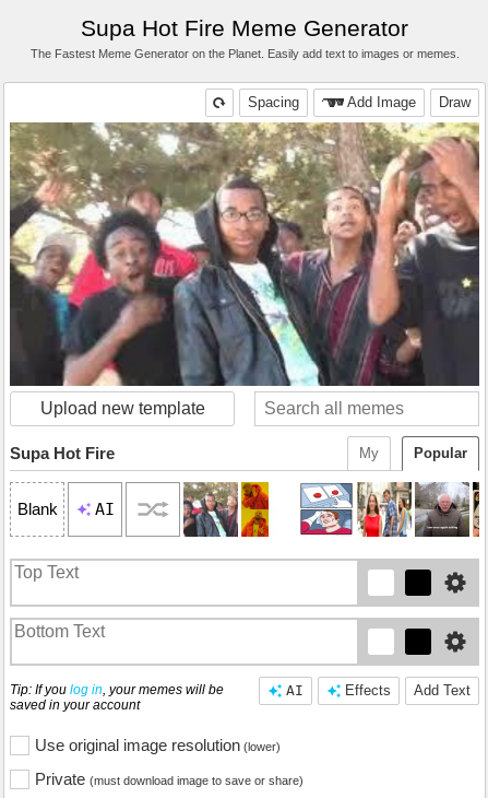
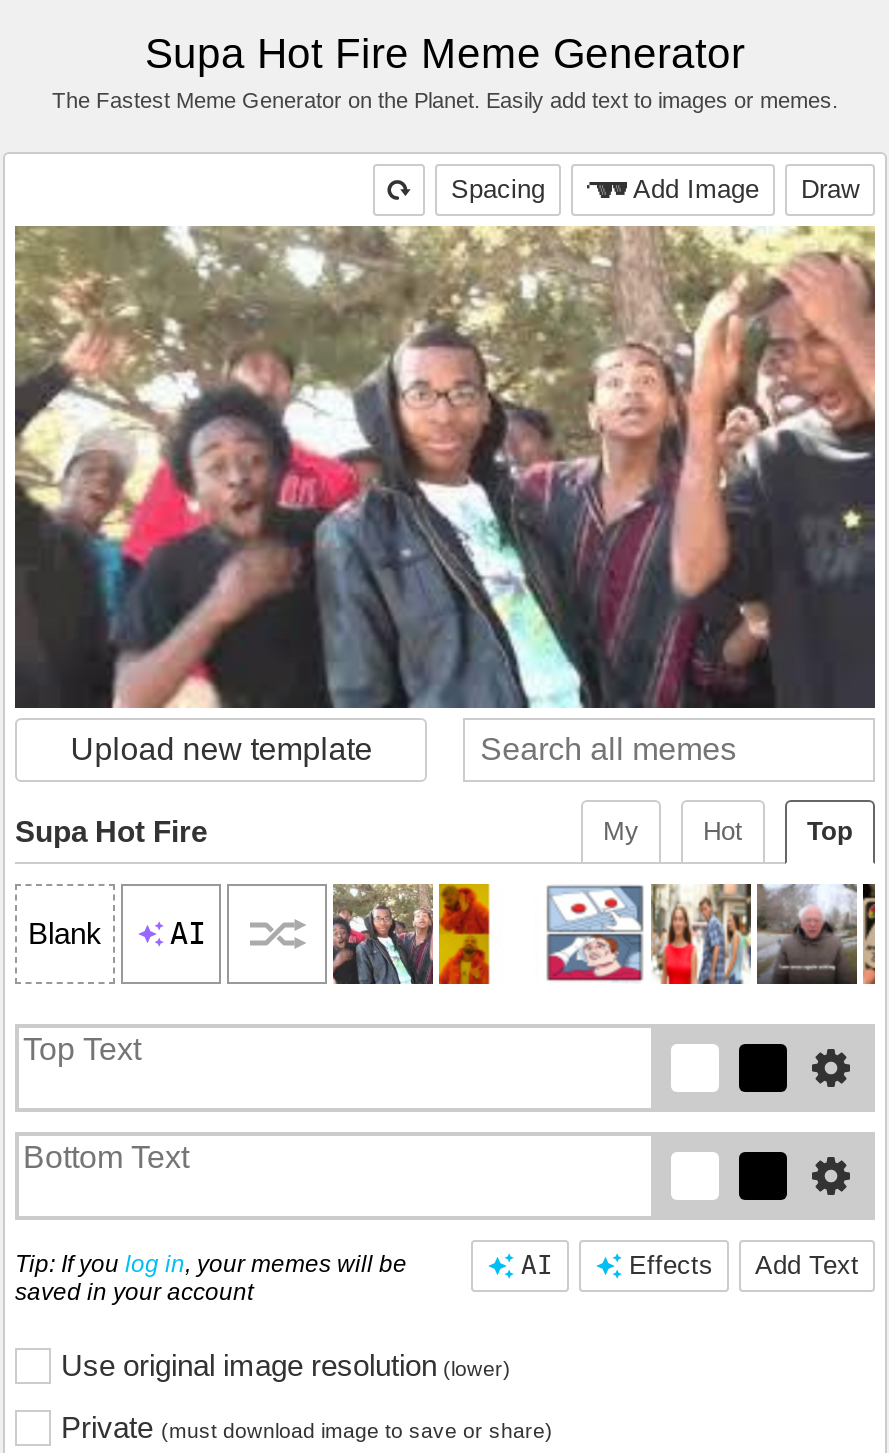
- Popular
+ Top
+ Hot
